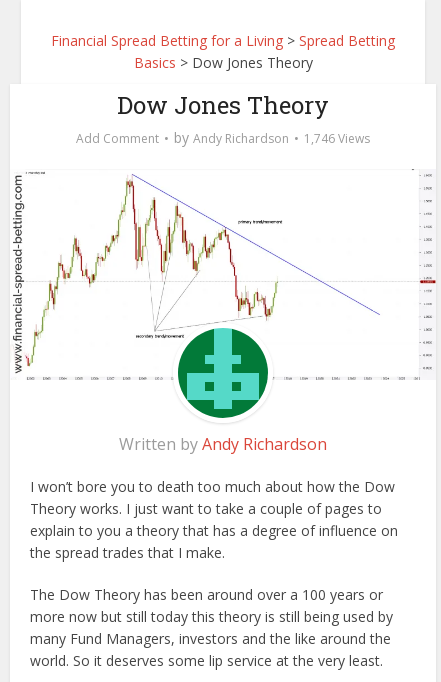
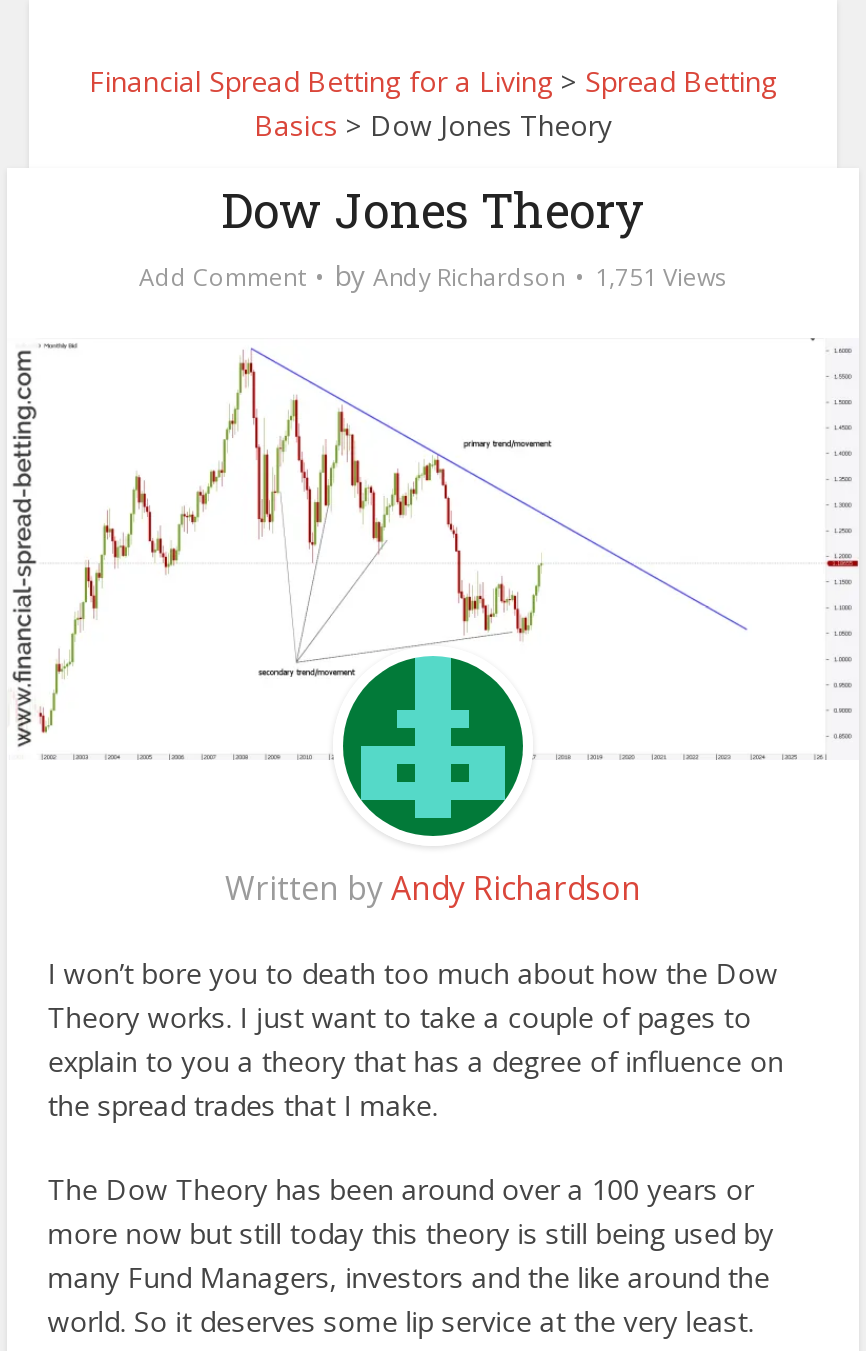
- Add Comment by Andy Richardson 1,746 Views
+ Add Comment by Andy Richardson 1,751 Views
